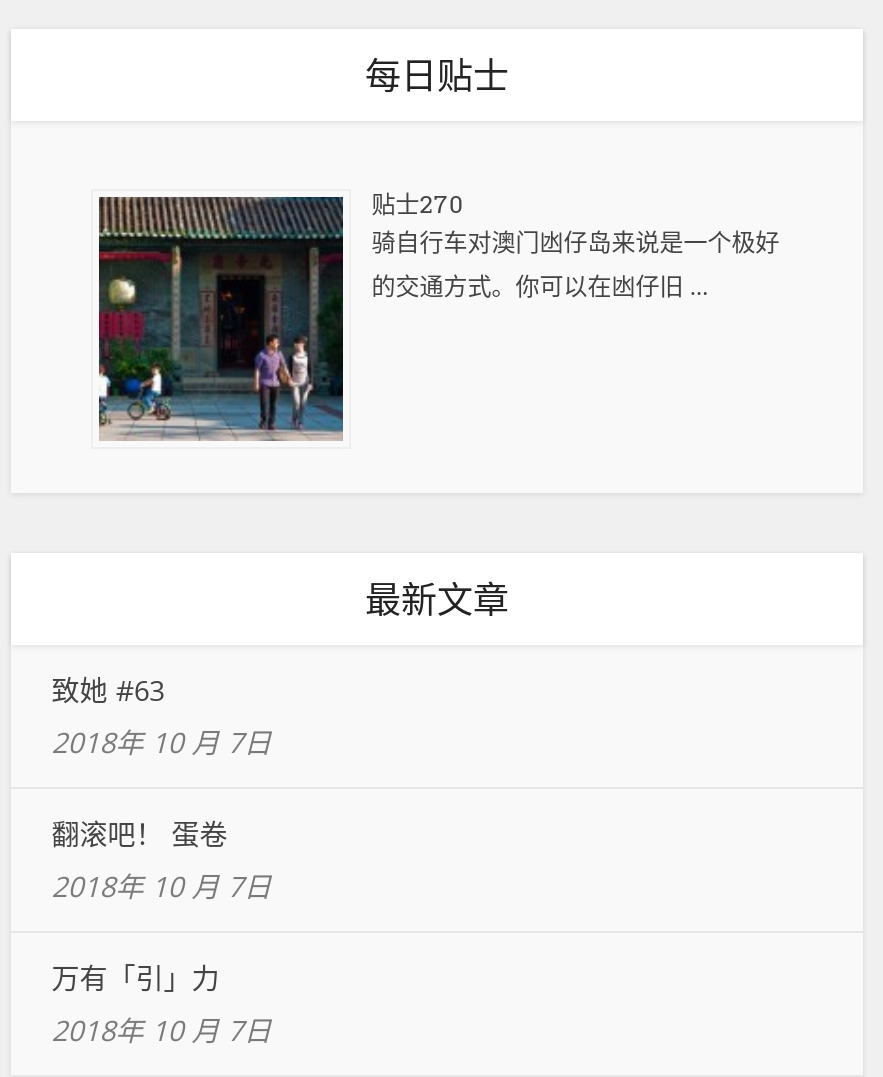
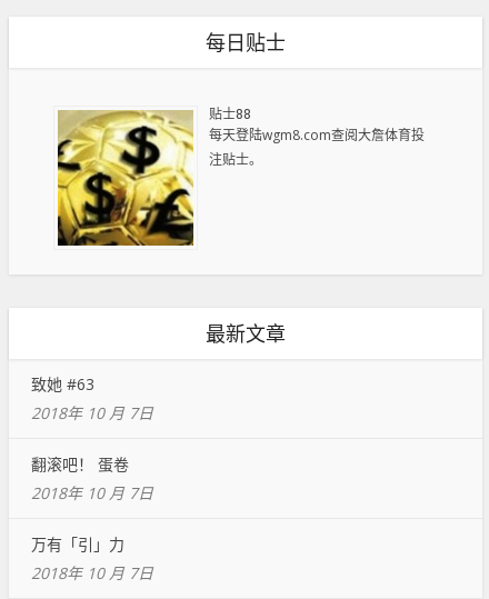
- [image]
- 贴士270
- 骑自行车对澳门凼仔岛来说是一个极好
- 的交通方式。你可以在凼仔旧 …
+ [image]
+ 贴士88
+ 每天登陆wgm8.com查阅大詹体育投
+ 注贴士。
